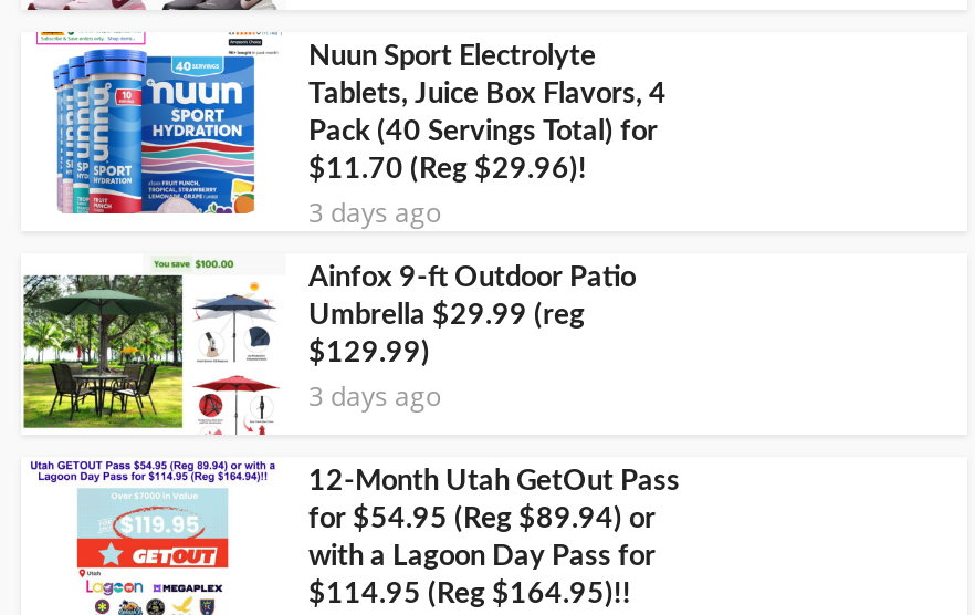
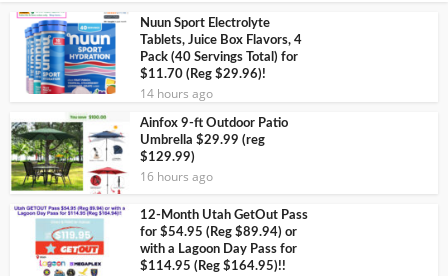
- 3 days ago
+ 14 hours ago

- 3 days ago
+ 16 hours ago
